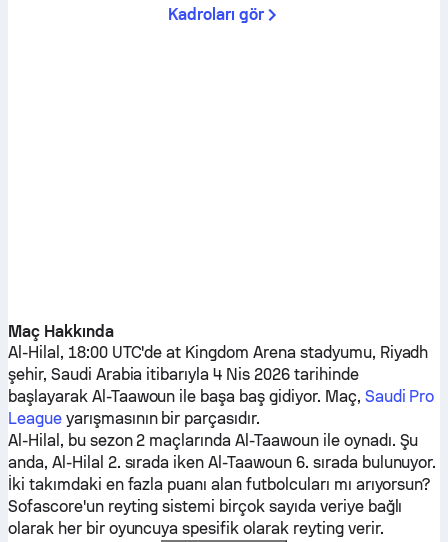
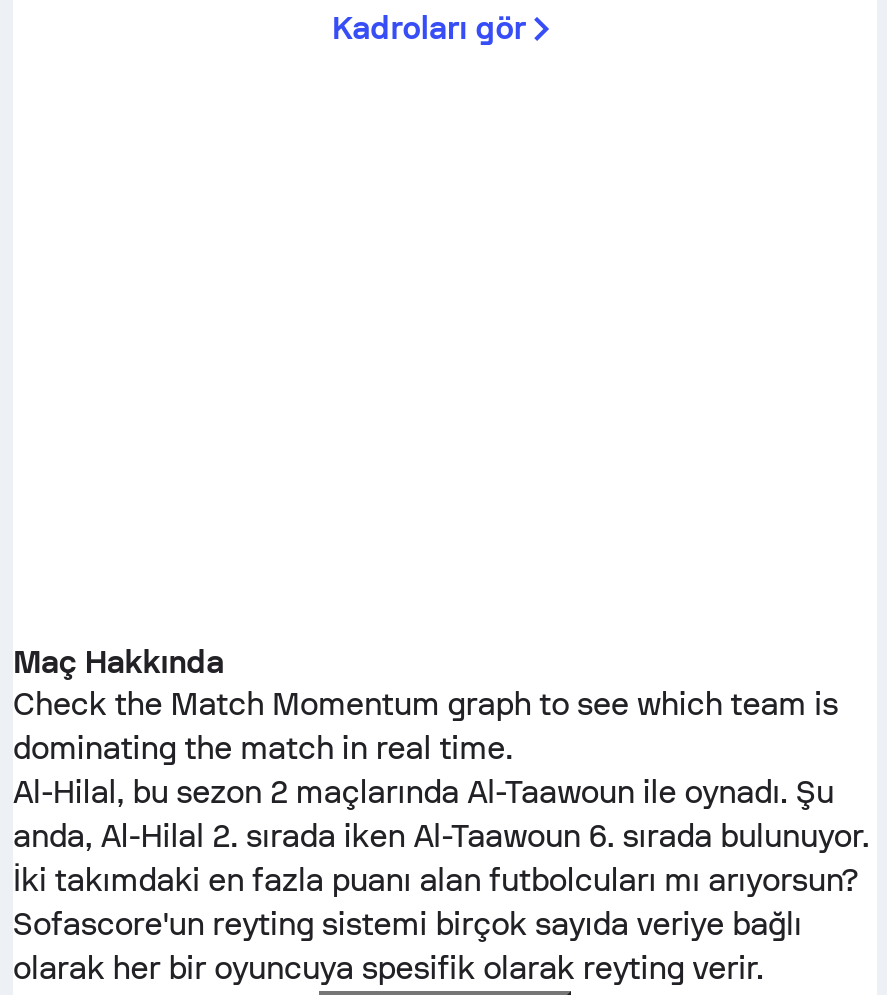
- Al-Hilal, 18:00 UTC'de at Kingdom Arena stadyumu, Riyadh
- şehir, Saudi Arabia itibarıyla 4 Nis 2026 tarihinde
- başlayarak Al-Taawoun ile başa baş gidiyor. Maç, Saudi Pro
- League yarışmasının bir parçasıdır.
+ Check the Match Momentum graph to see which team is
+ dominating the match in real time.
